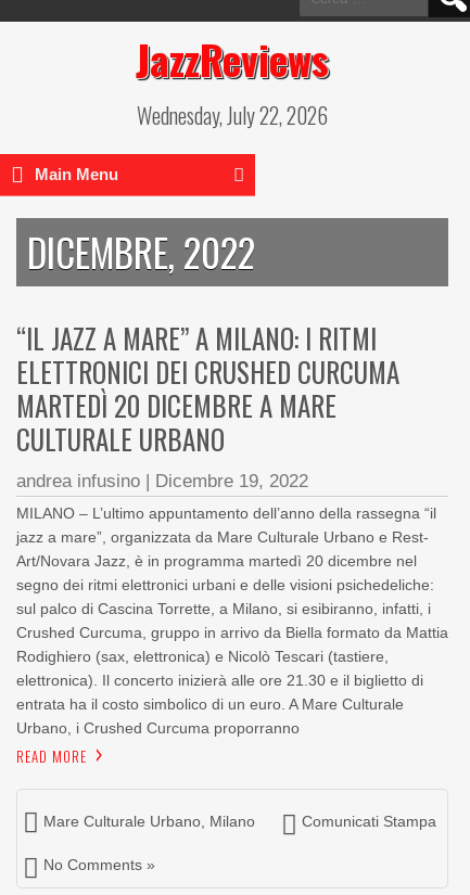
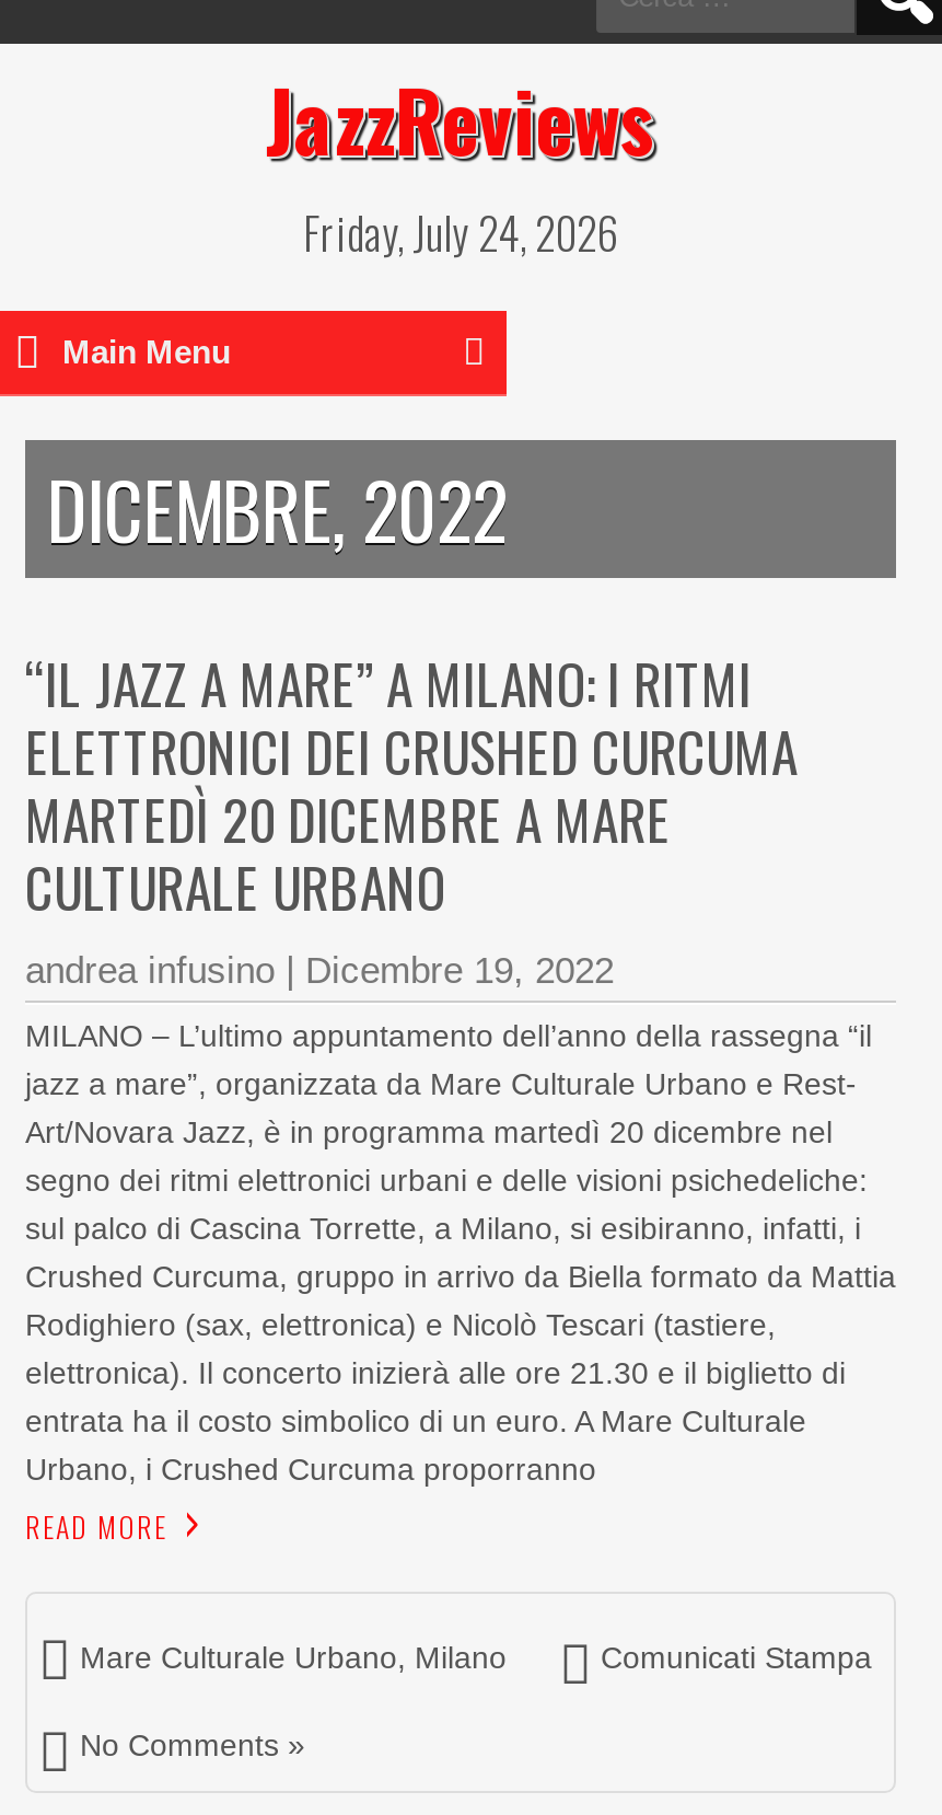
- Wednesday, July 22, 2026
+ Friday, July 24, 2026
